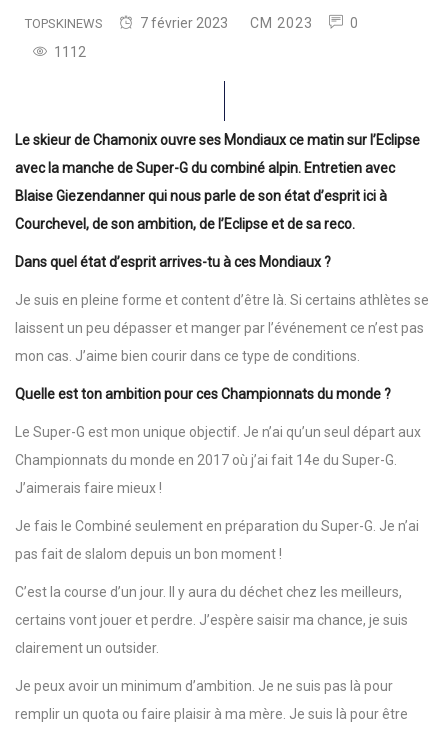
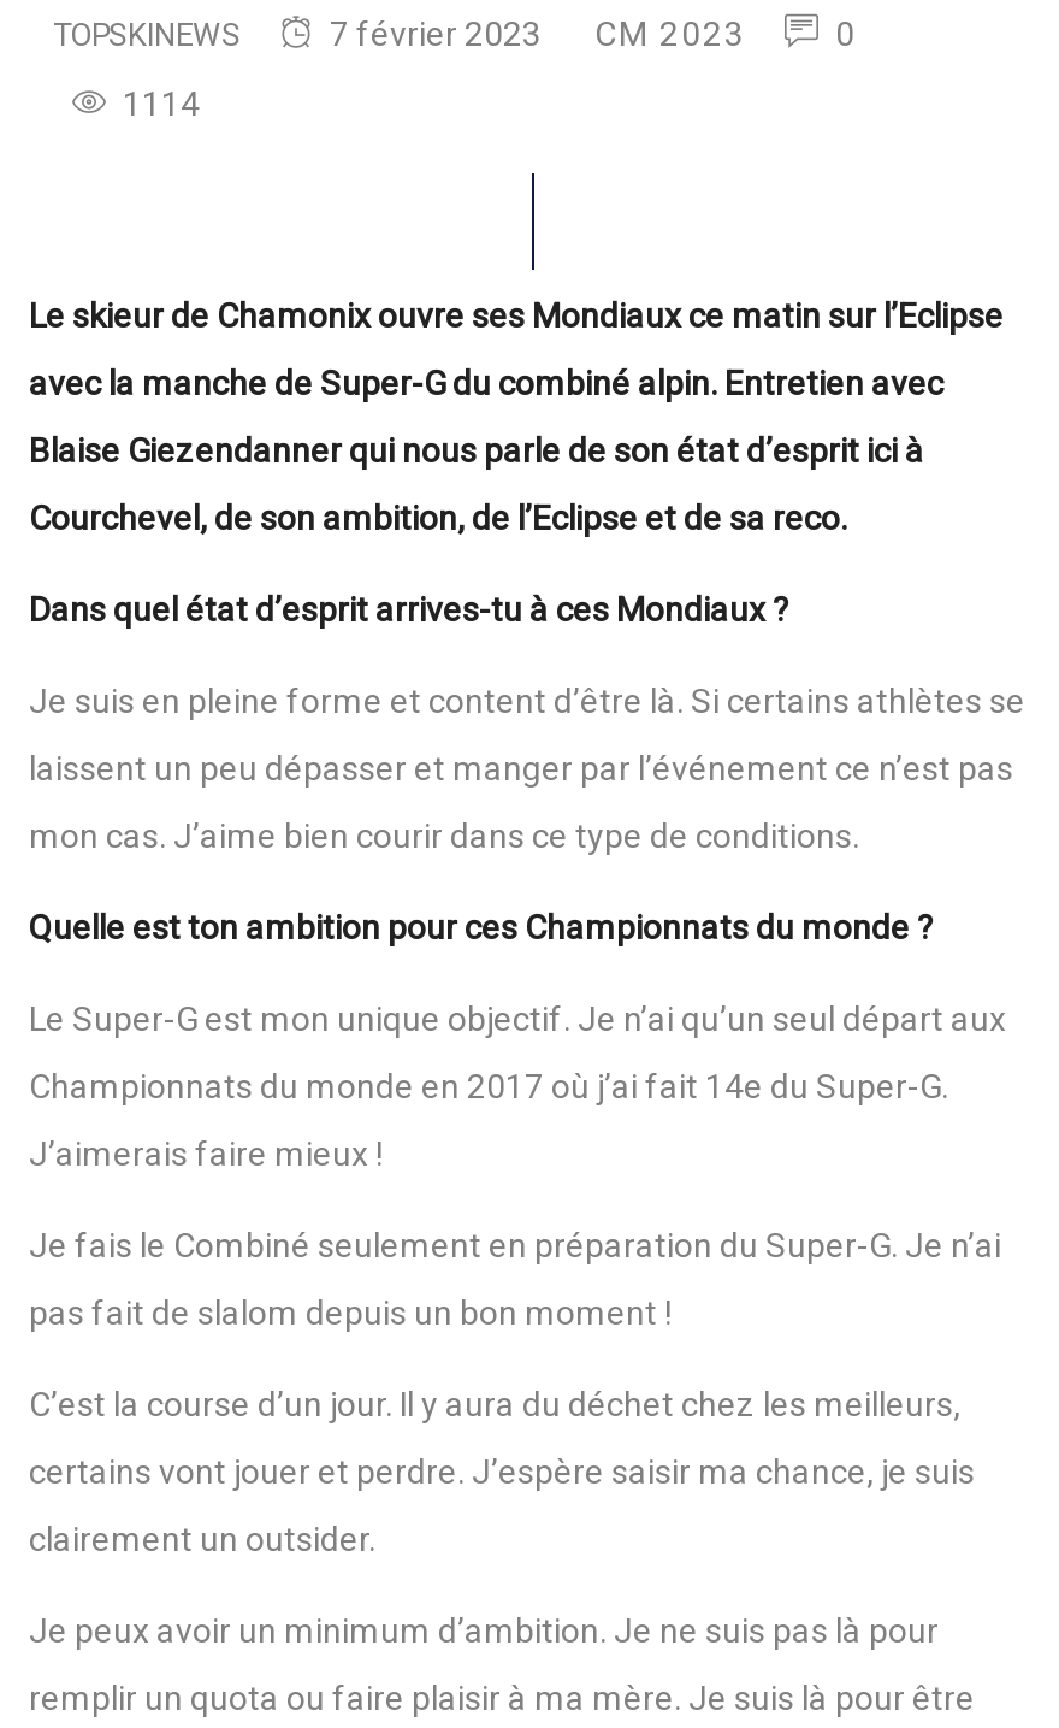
- 1112
+ 1114
